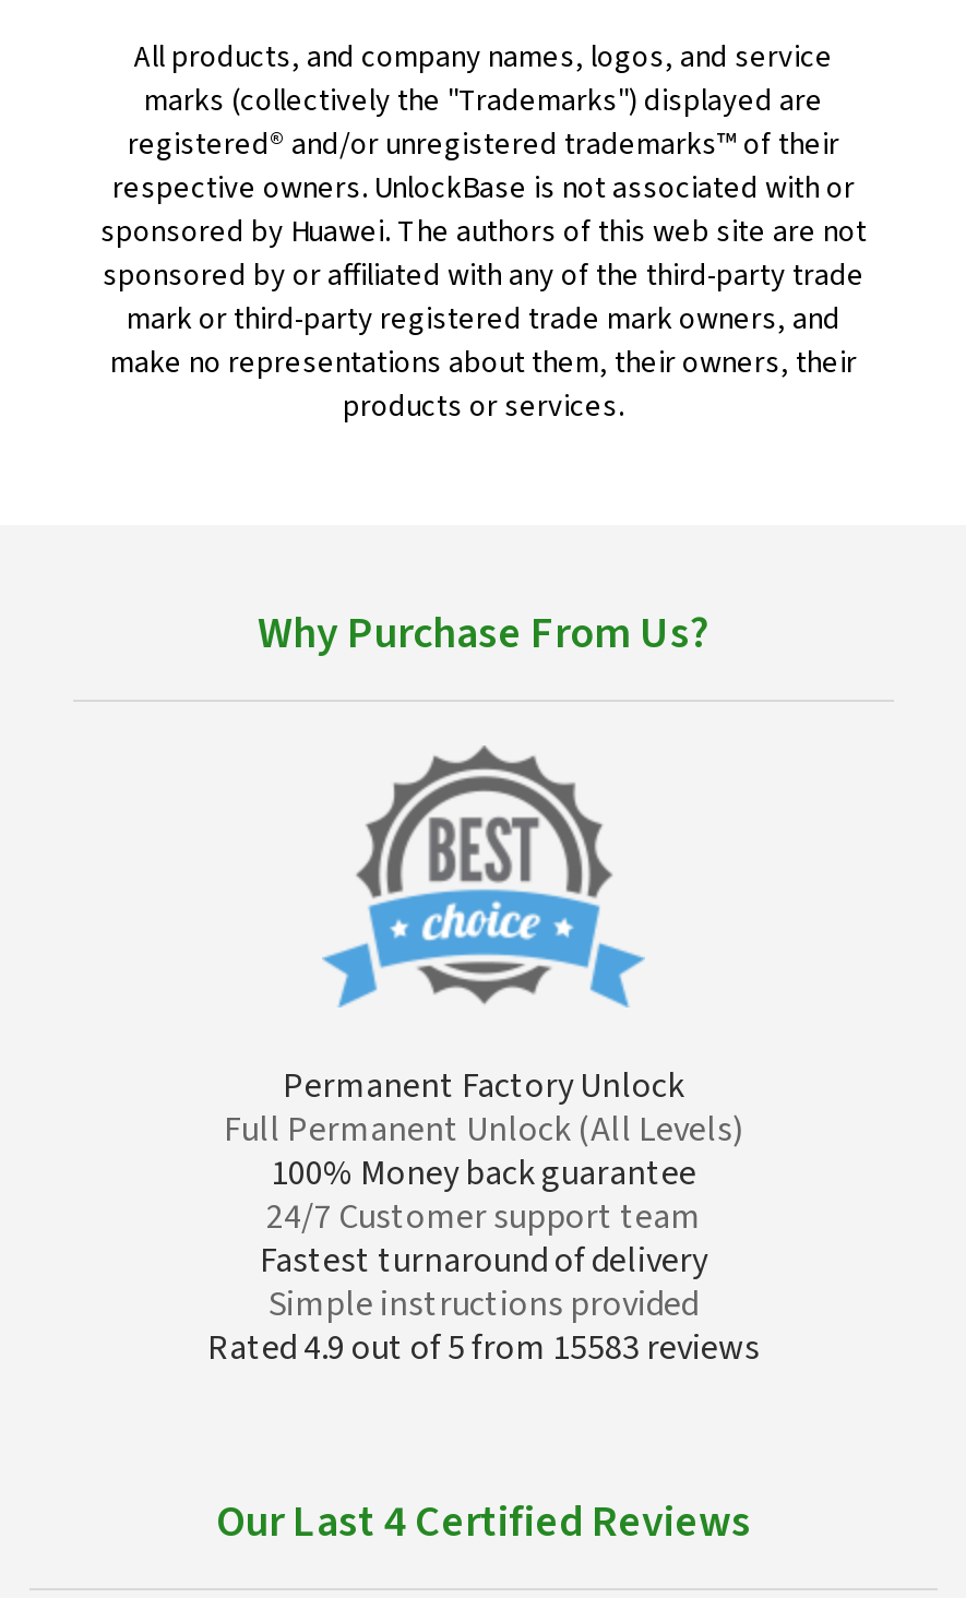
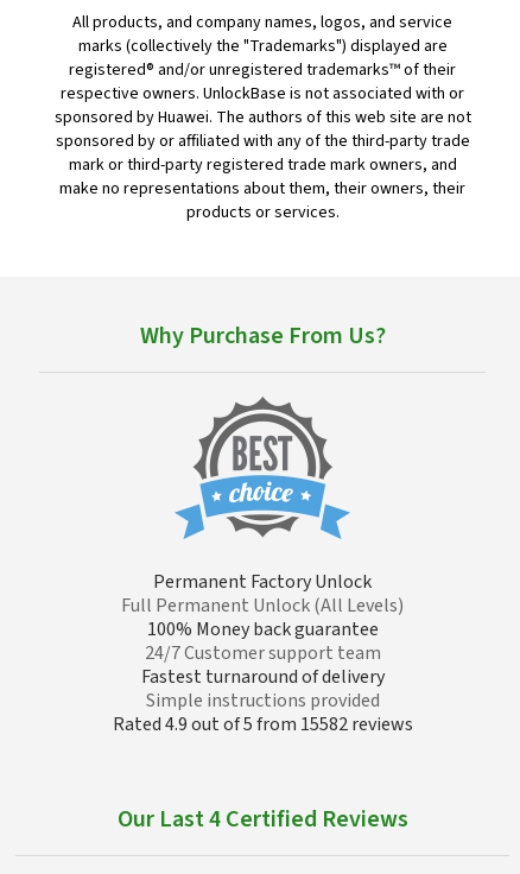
- Rated 4.9 out of 5 from 15583 reviews
+ Rated 4.9 out of 5 from 15582 reviews
